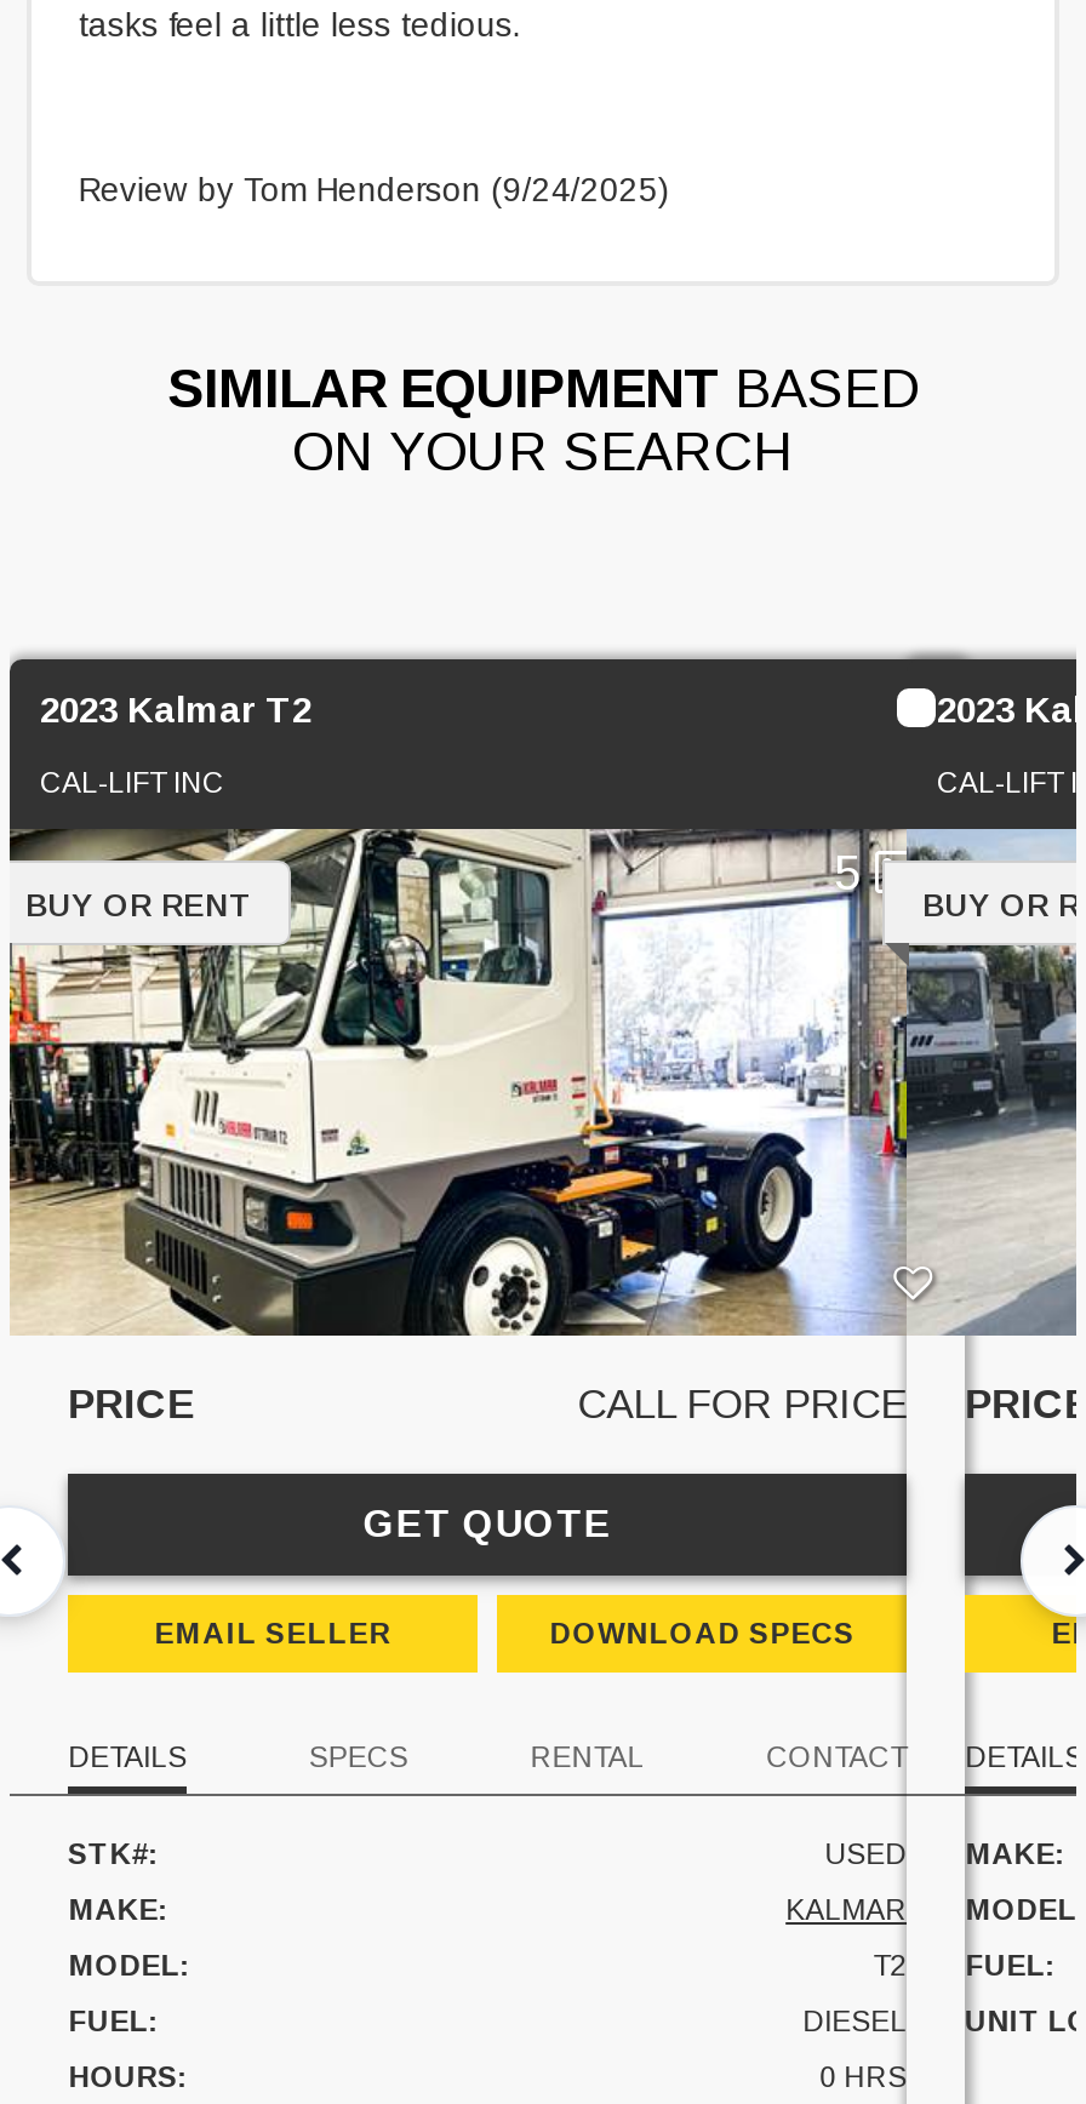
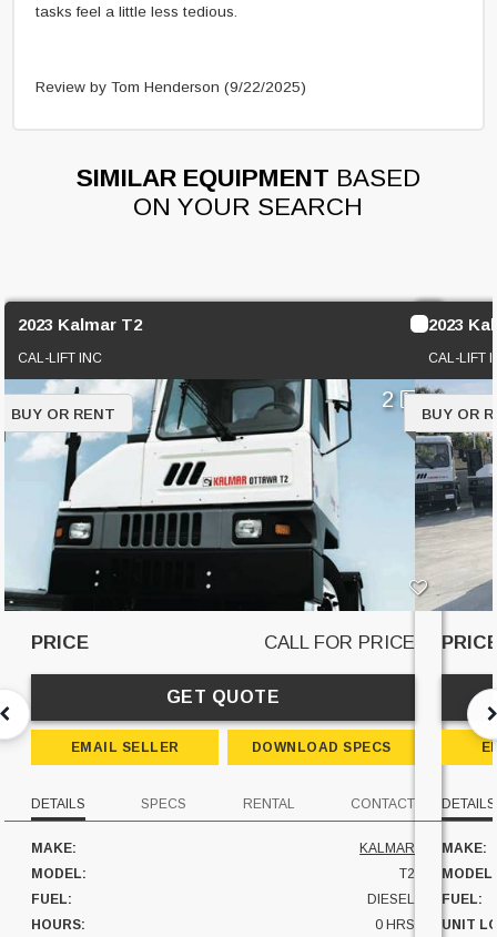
- Review by Tom Henderson (9/24/2025)
+ Review by Tom Henderson (9/22/2025)

- [image]
- 5
+ [image]
+ 2

- STK#:
- USED
